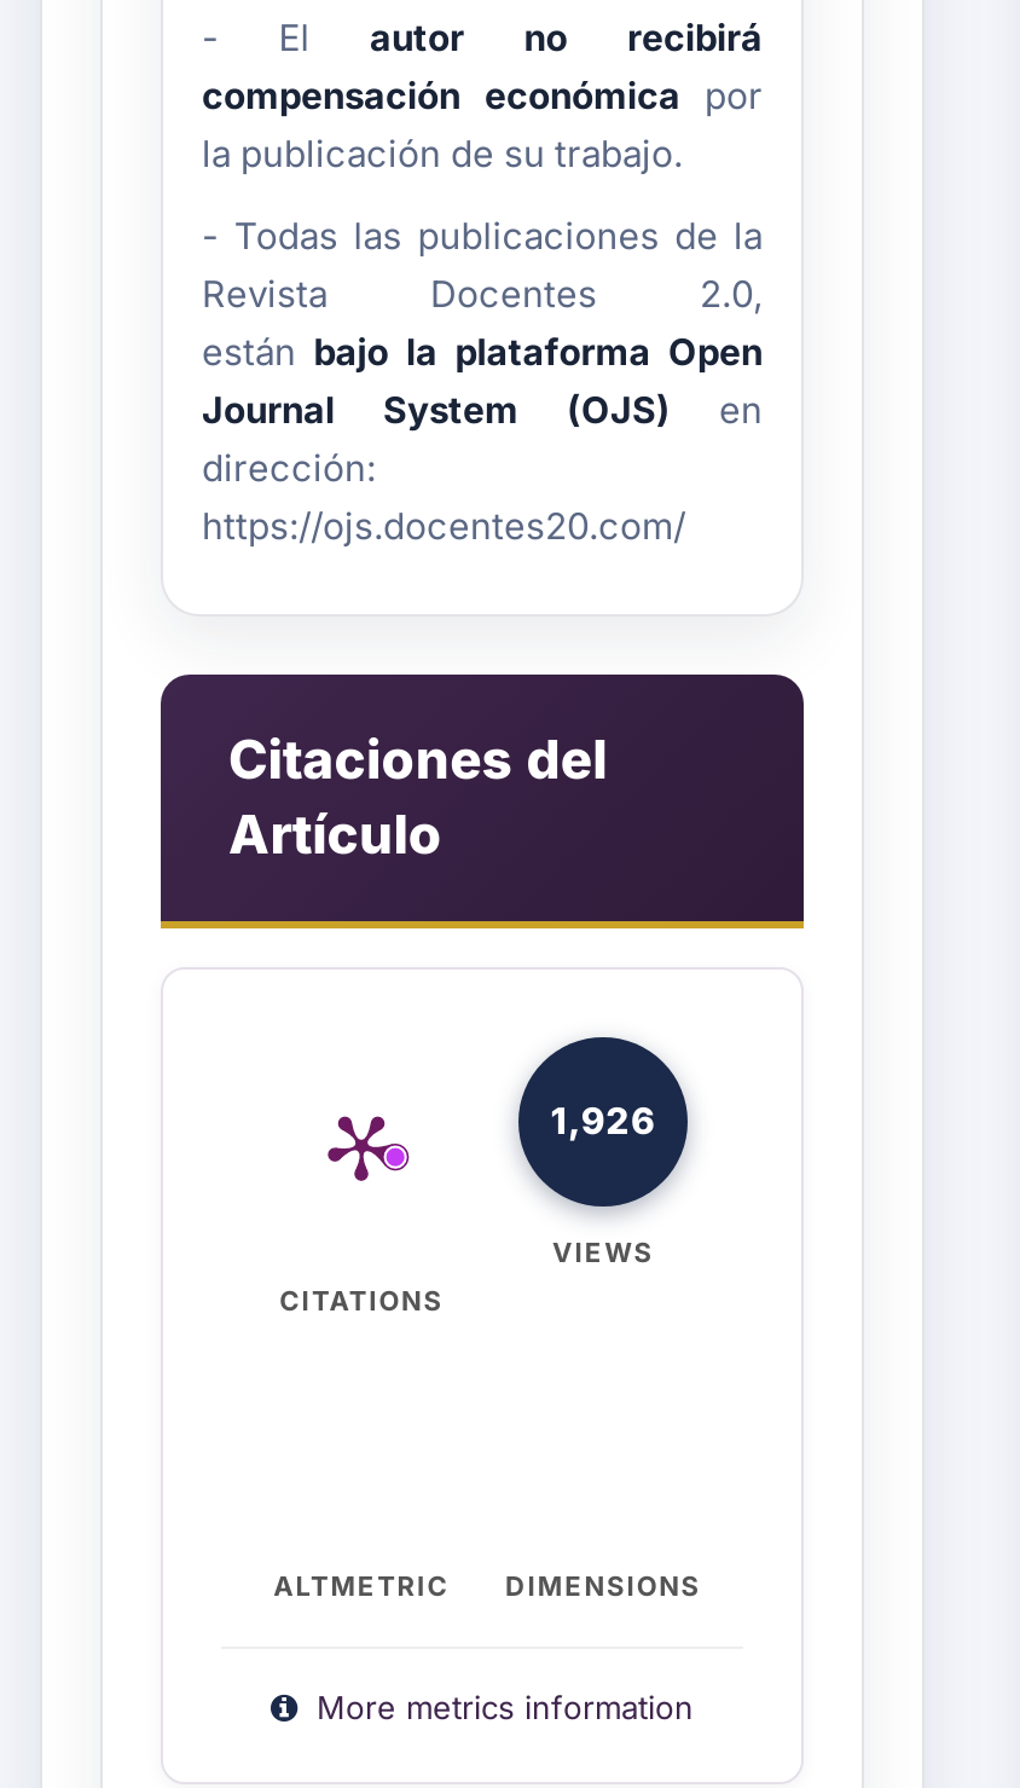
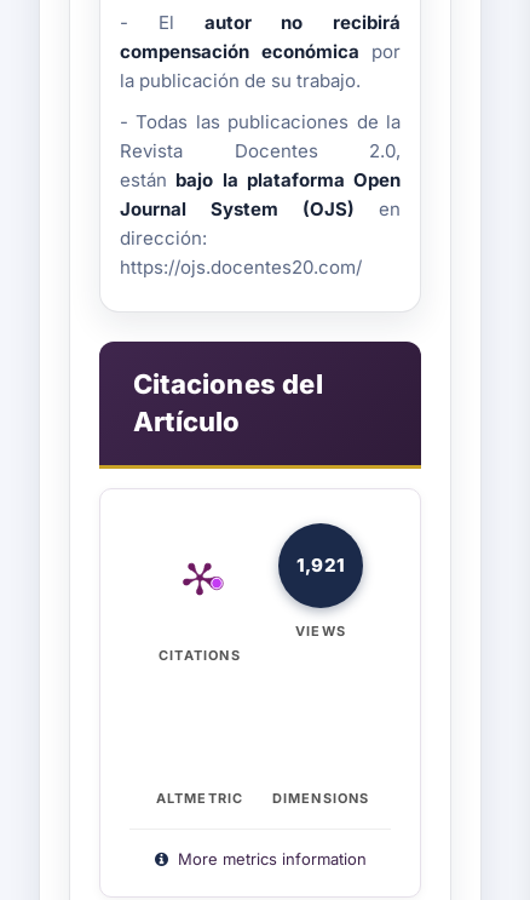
- 1,926
+ 1,921
